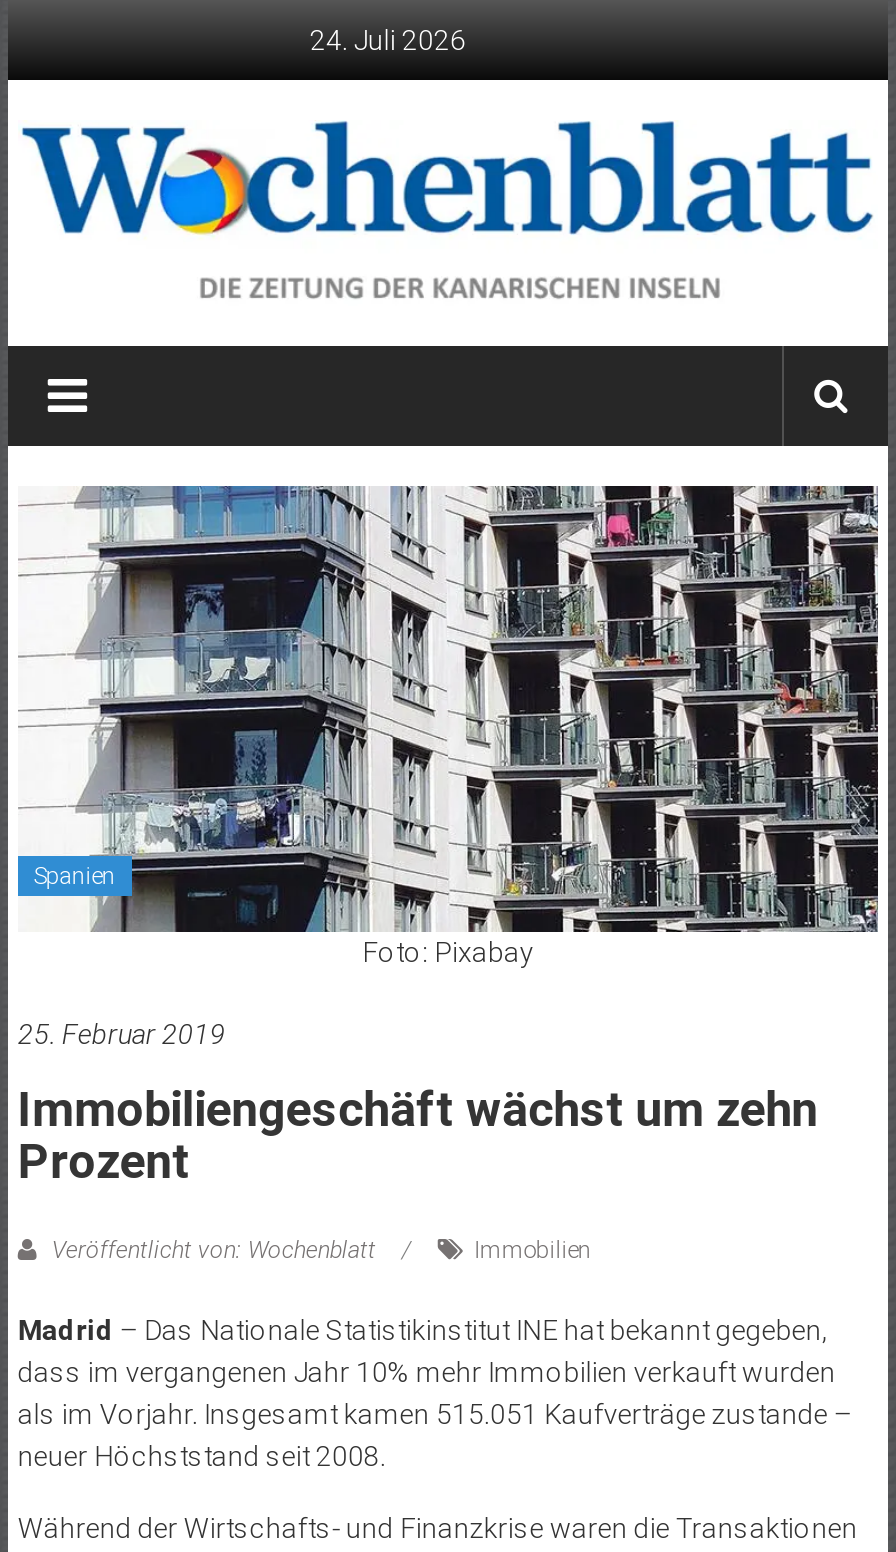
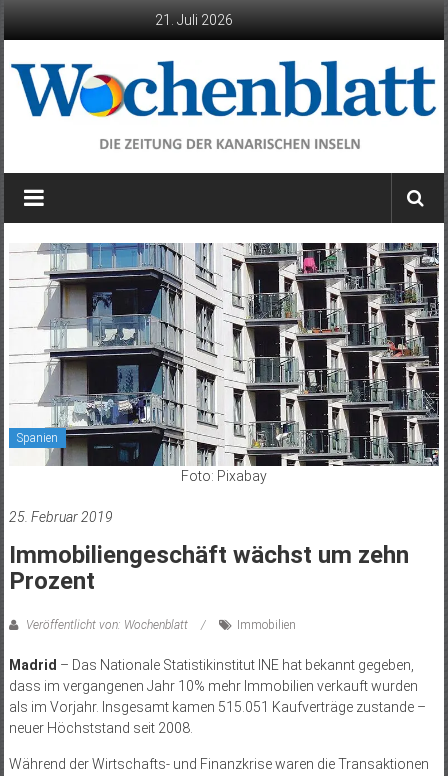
- 24. Juli 2026
+ 21. Juli 2026
